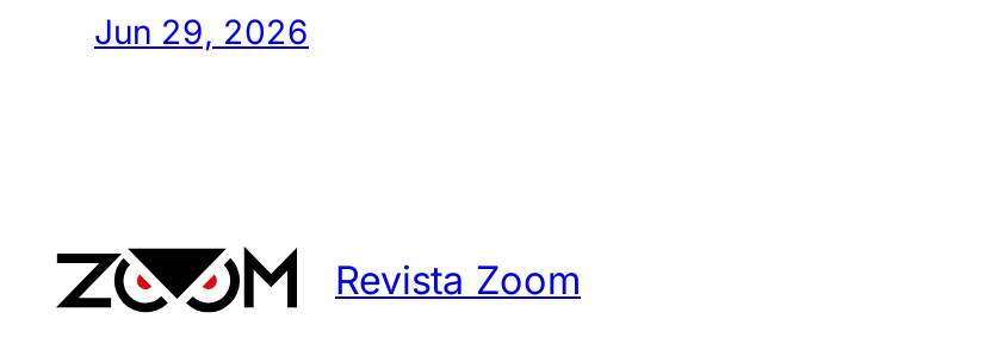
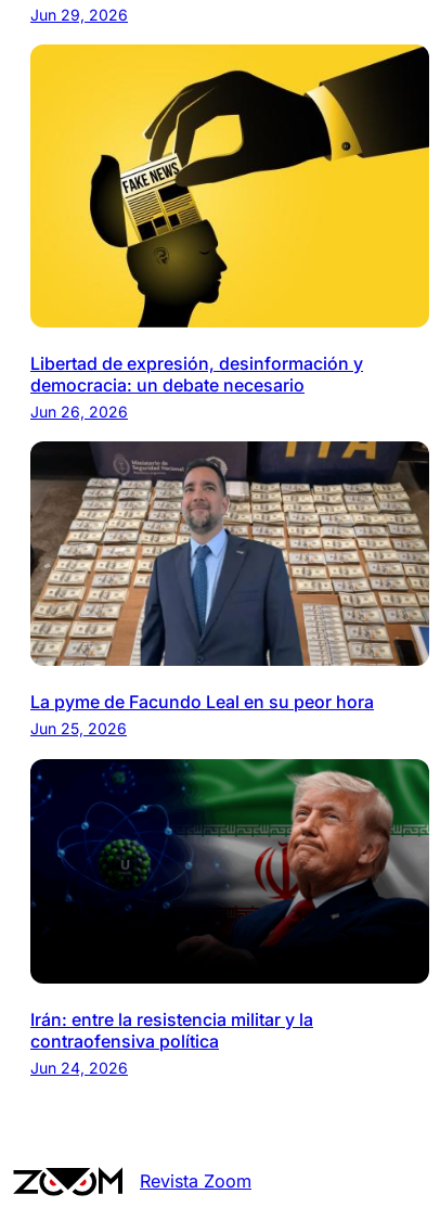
+ [image]
+ Libertad de expresión, desinformación y
+ democracia: un debate necesario
+ Jun 26, 2026

+ [image]
+ La pyme de Facundo Leal en su peor hora
+ Jun 25, 2026

+ [image]
+ Irán: entre la resistencia militar y la
+ contraofensiva política
+ Jun 24, 2026
